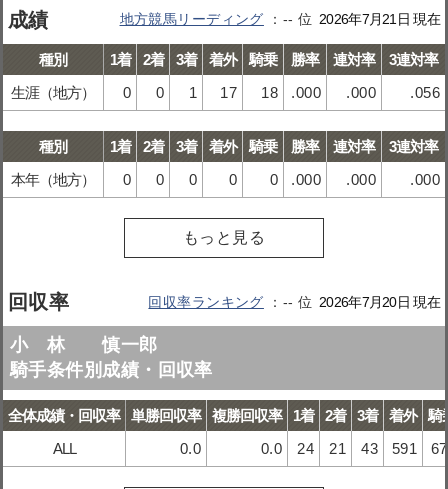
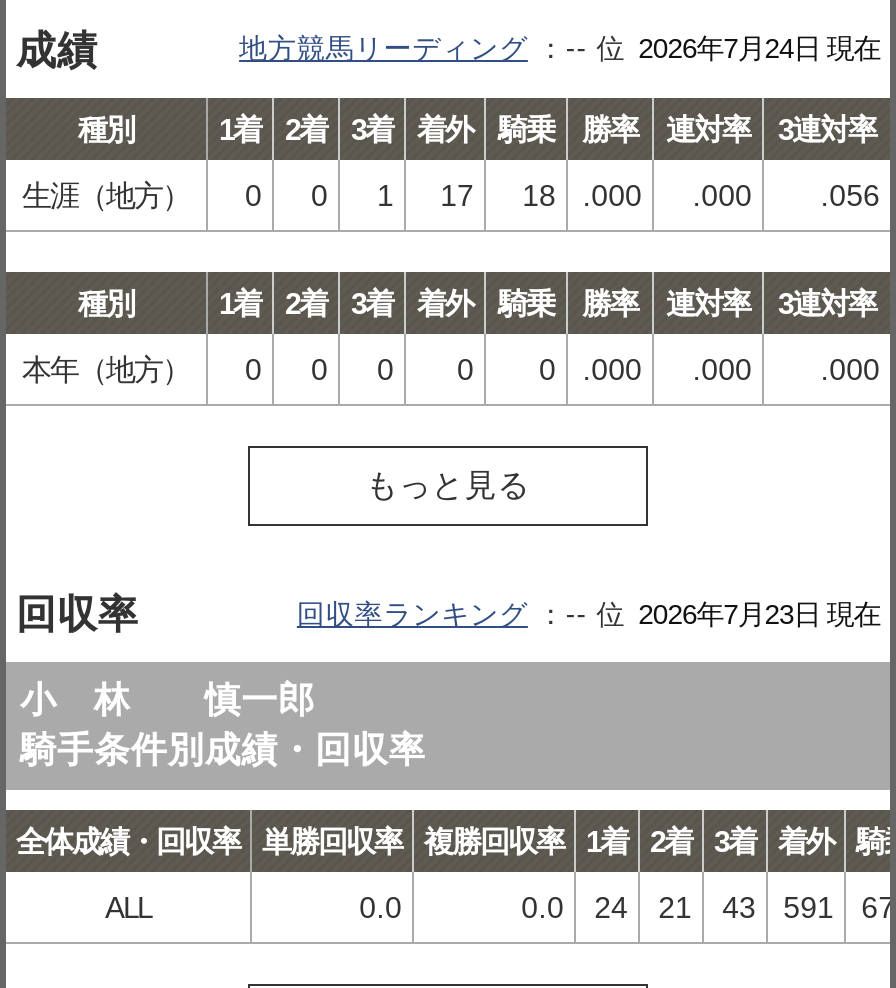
- 2026年7月21日 現在
+ 2026年7月24日 現在

- 2026年7月20日 現在
+ 2026年7月23日 現在
